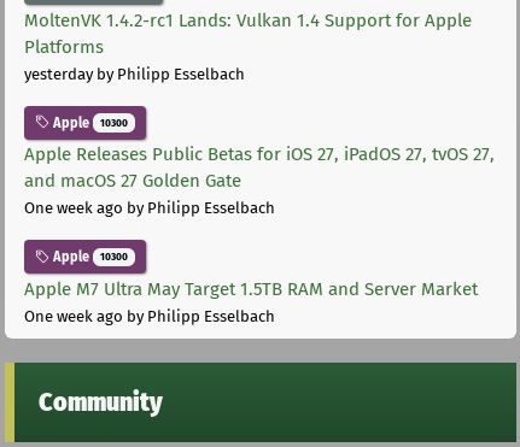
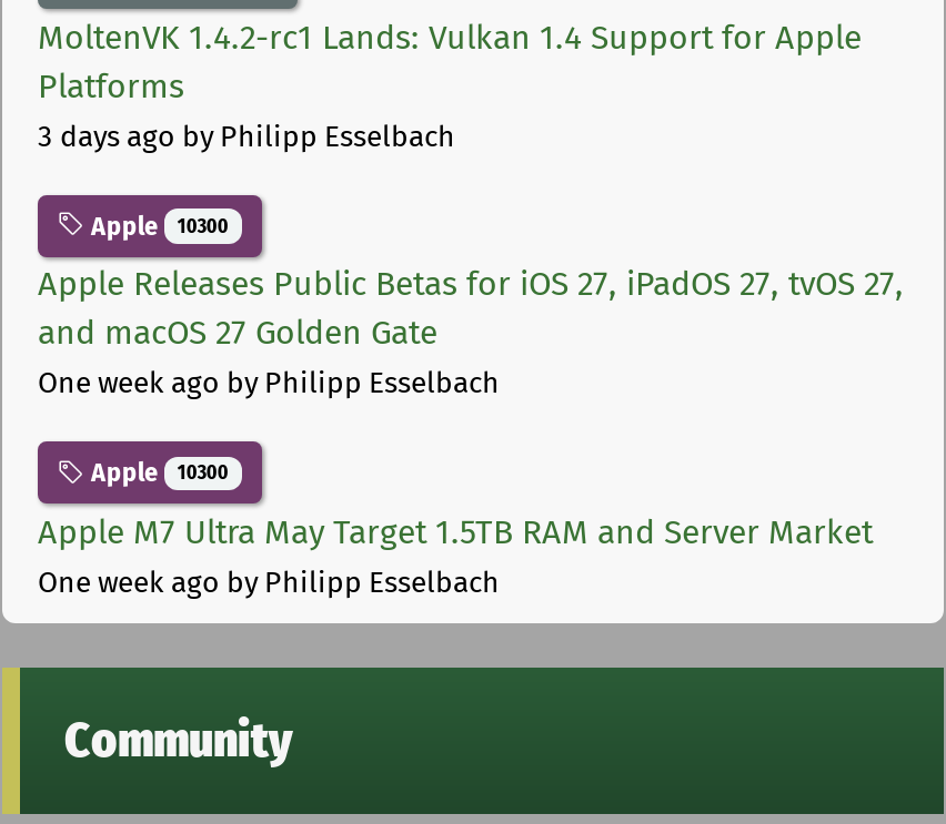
- yesterday by Philipp Esselbach
+ 3 days ago by Philipp Esselbach
